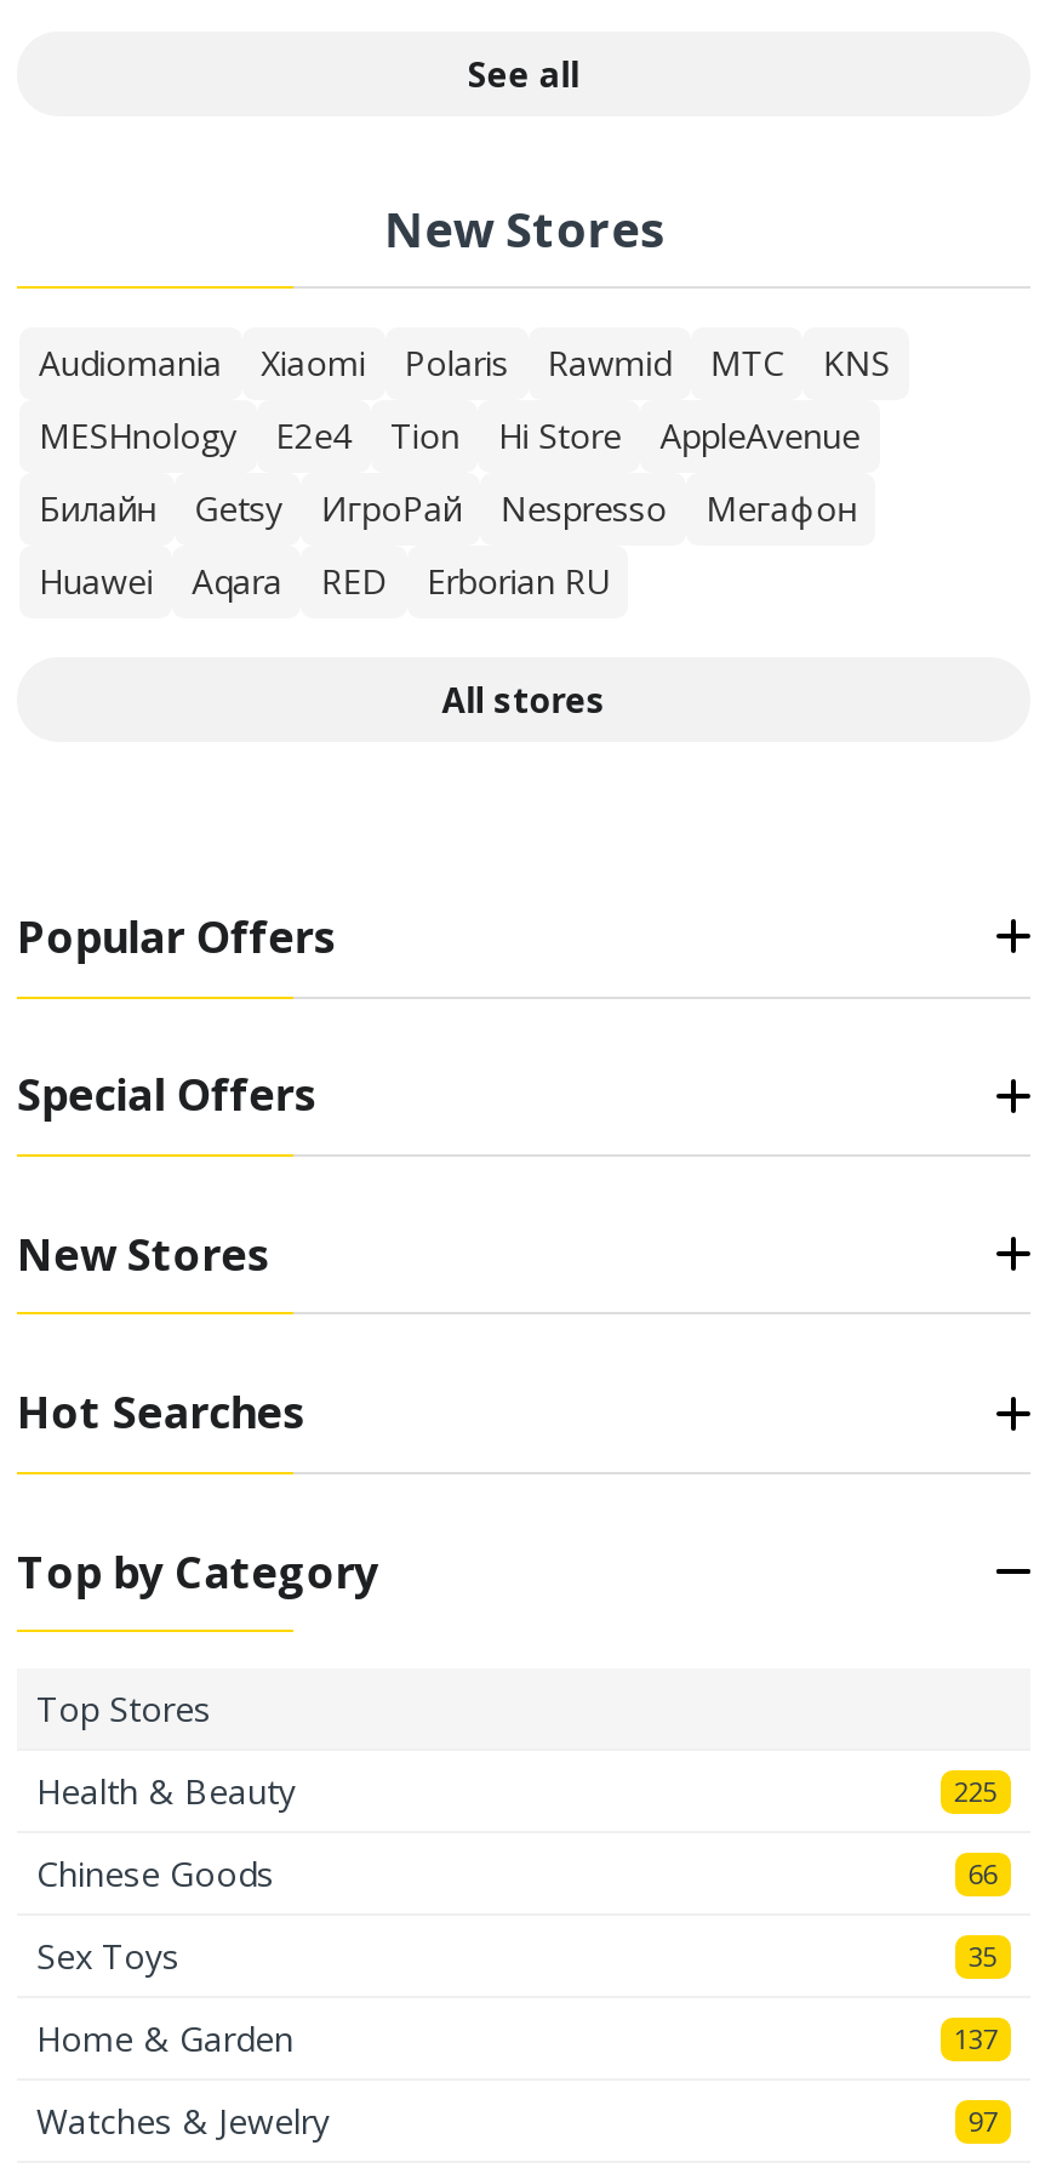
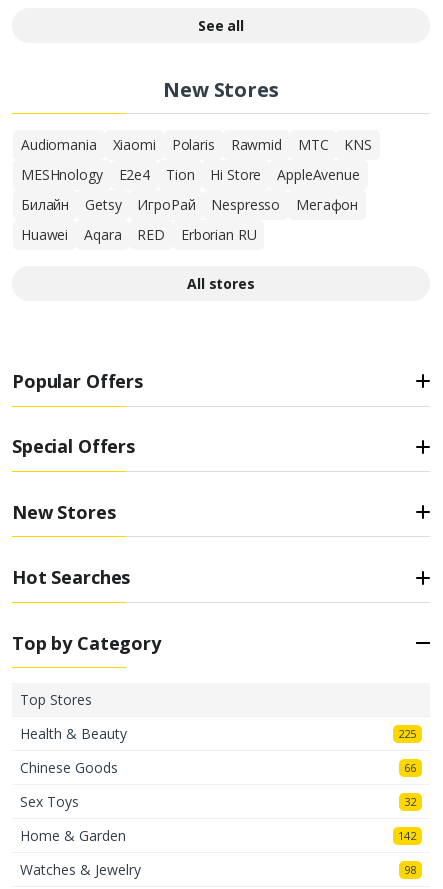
- 35
+ 32

- 137
+ 142

- 97
+ 98
